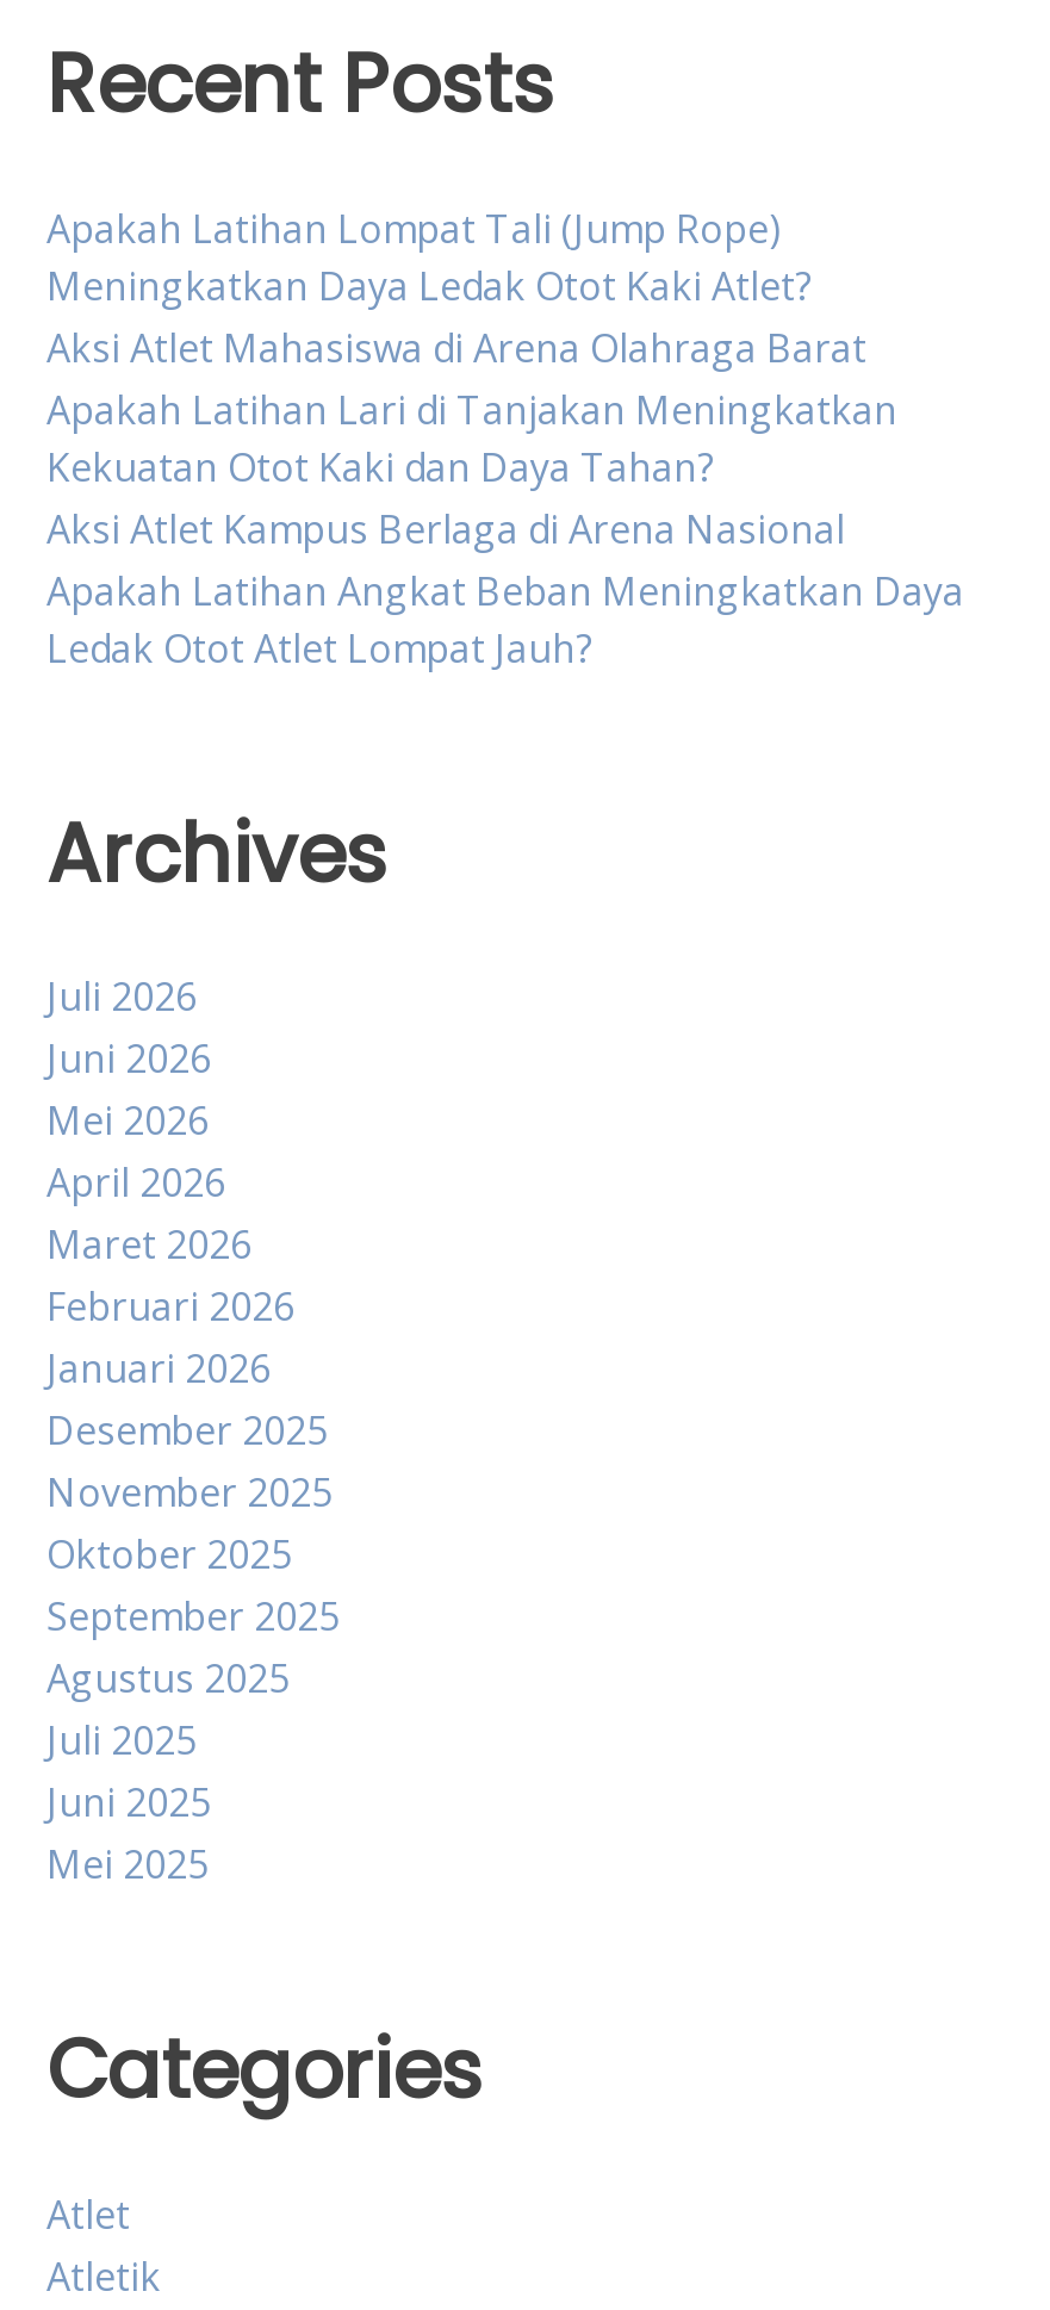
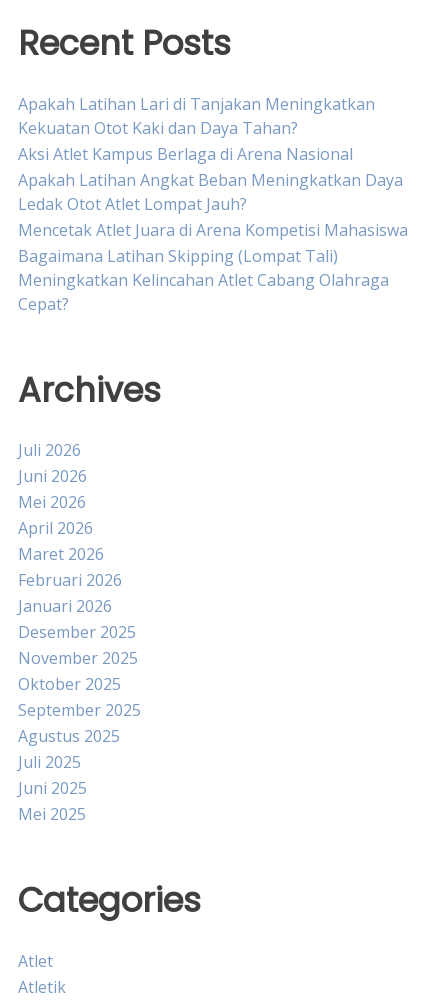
- Apakah Latihan Lompat Tali (Jump Rope)
- Meningkatkan Daya Ledak Otot Kaki Atlet?
- Aksi Atlet Mahasiswa di Arena Olahraga Barat

moved up: Apakah Latihan Lari di Tanjakan Meningkatkan | Kekuatan Otot Kaki dan Daya Tahan? | Aksi Atlet Kampus Berlaga di Arena Nasional | Apakah Latihan Angkat Beban Meningkatkan Daya | Ledak Otot Atlet Lompat Jauh?

+ Mencetak Atlet Juara di Arena Kompetisi Mahasiswa
+ Bagaimana Latihan Skipping (Lompat Tali)
+ Meningkatkan Kelincahan Atlet Cabang Olahraga
+ Cepat?
